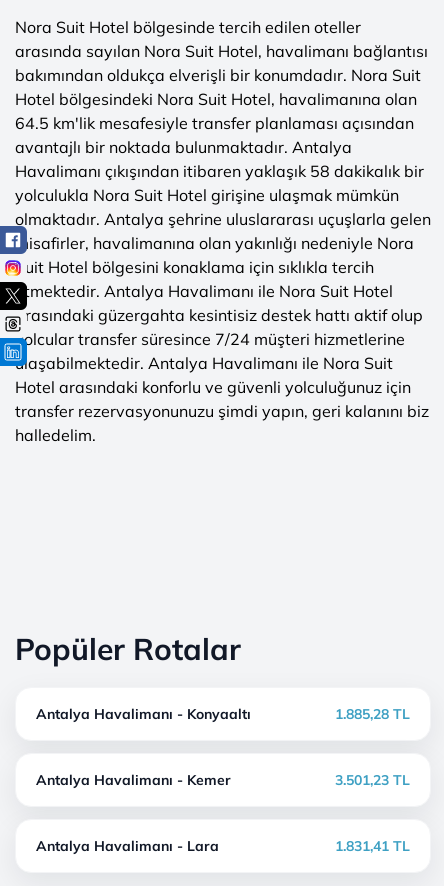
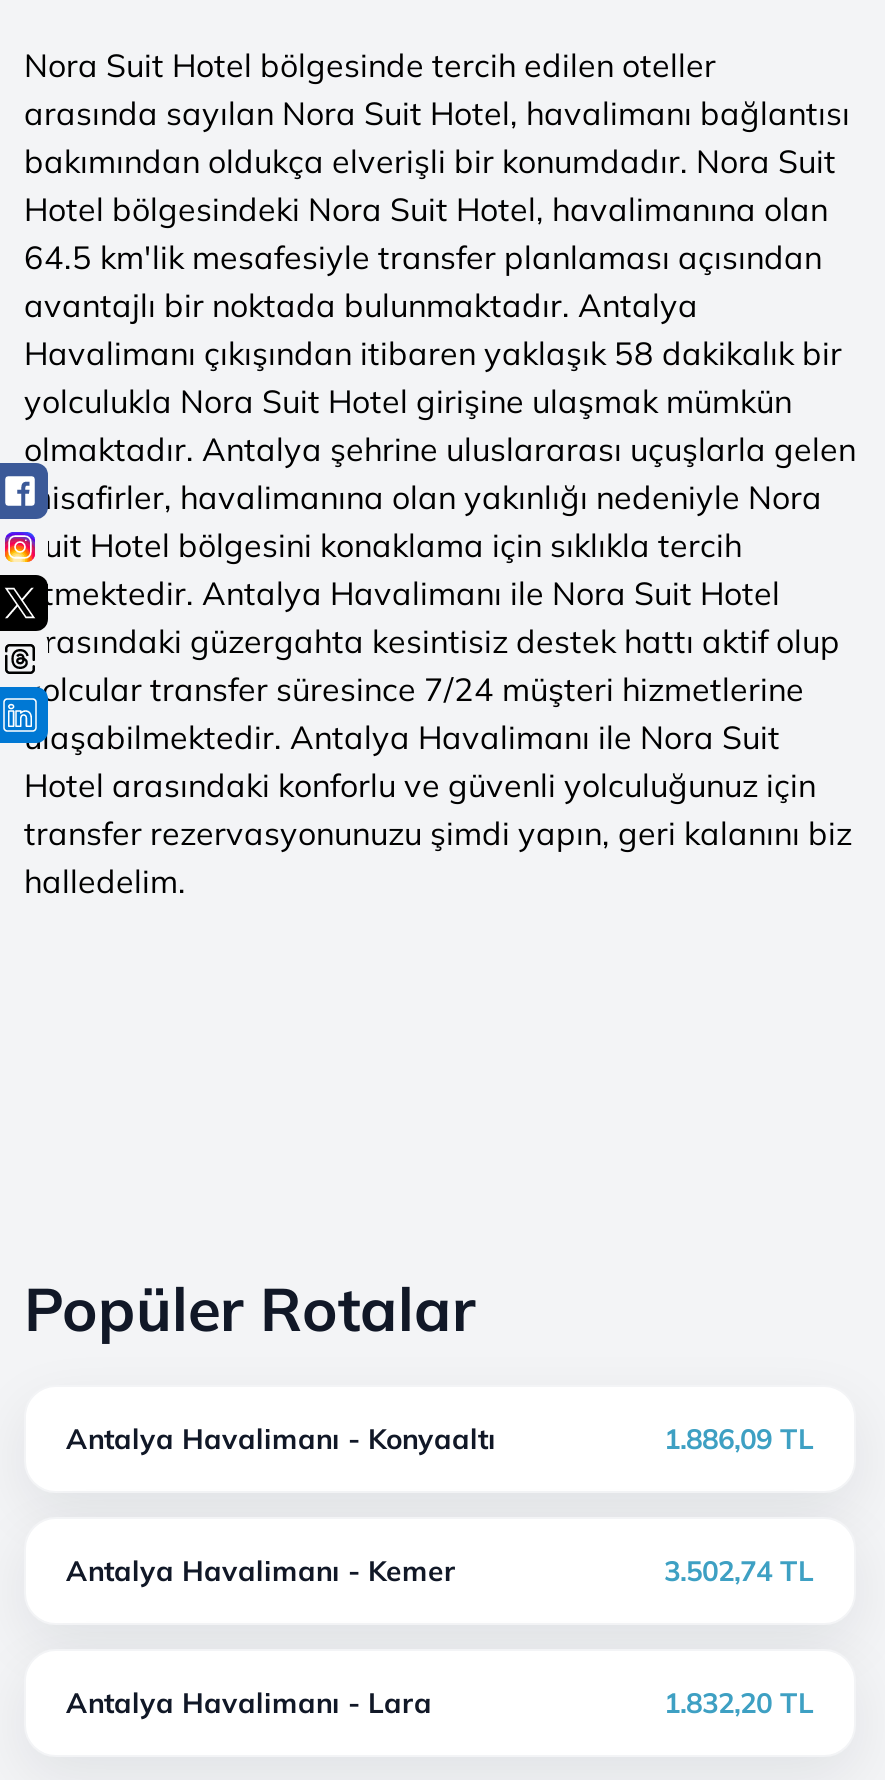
- 1.885,28 TL
+ 1.886,09 TL

- 3.501,23 TL
+ 3.502,74 TL

- 1.831,41 TL
+ 1.832,20 TL
